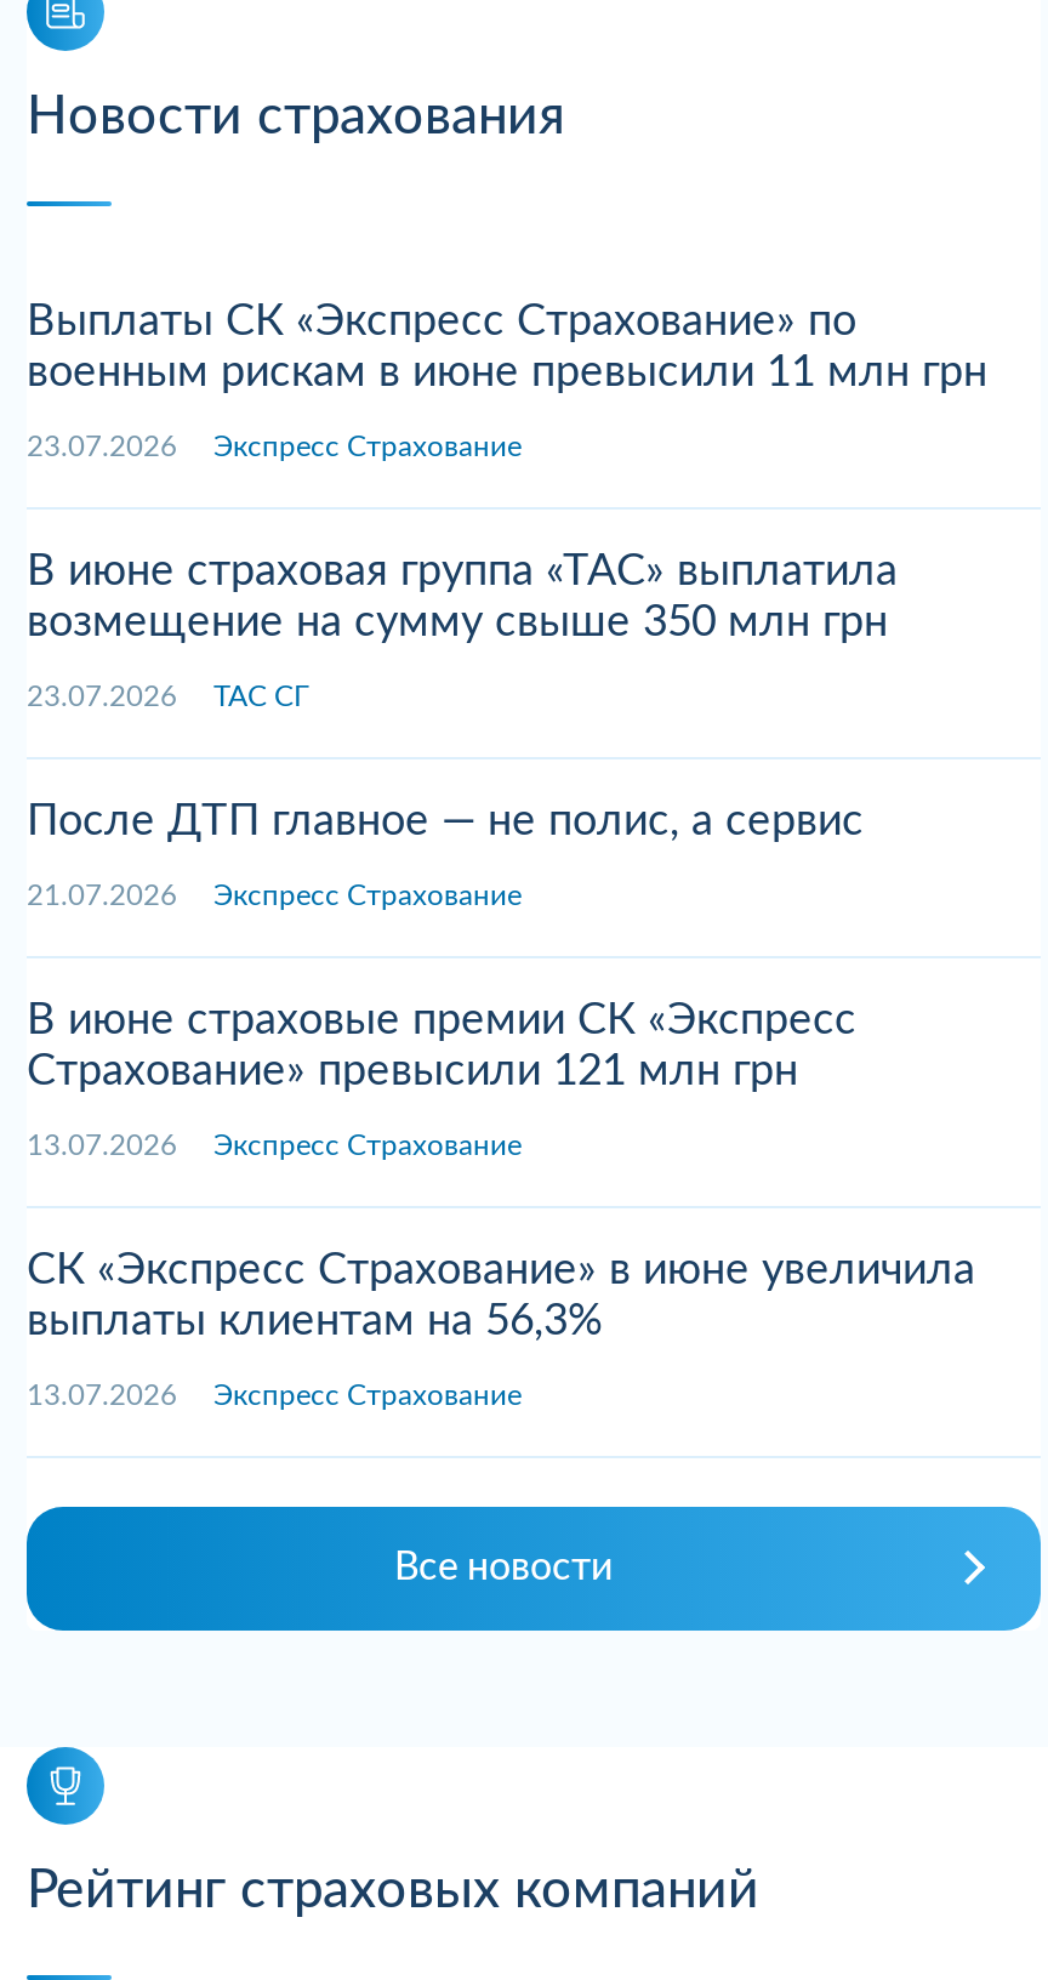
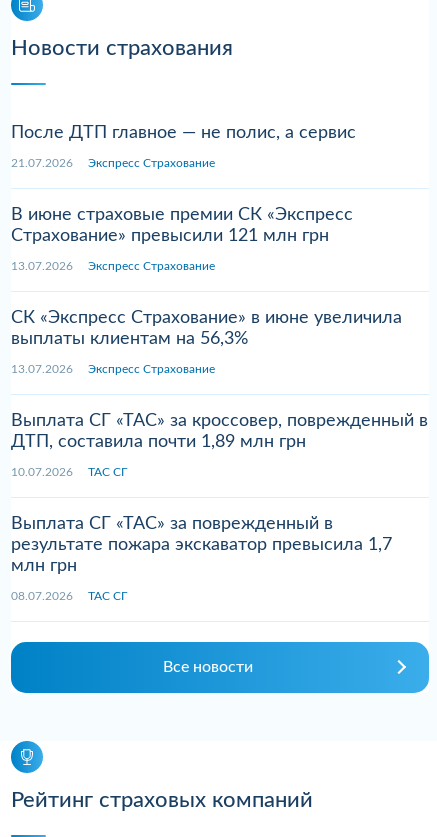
- Выплаты СК «Экспресс Страхование» по
- военным рискам в июне превысили 11 млн грн
- 23.07.2026 Экспресс Страхование
- В июне страховая группа «ТАС» выплатила
- возмещение на сумму свыше 350 млн грн
- 23.07.2026 ТАС СГ

moved up: После ДТП главное — не полис, а сервис | 21.07.2026 Экспресс Страхование | В июне страховые премии СК «Экспресс | Страхование» превысили 121 млн грн | 13.07.2026 Экспресс Страхование | СК «Экспресс Страхование» в июне увеличила | выплаты клиентам на 56,3% | 13.07.2026 Экспресс Страхование

+ Выплата СГ «ТАС» за кроссовер, поврежденный в
+ ДТП, составила почти 1,89 млн грн
+ 10.07.2026 ТАС СГ
+ Выплата СГ «ТАС» за поврежденный в
+ результате пожара экскаватор превысила 1,7
+ млн грн
+ 08.07.2026 ТАС СГ
